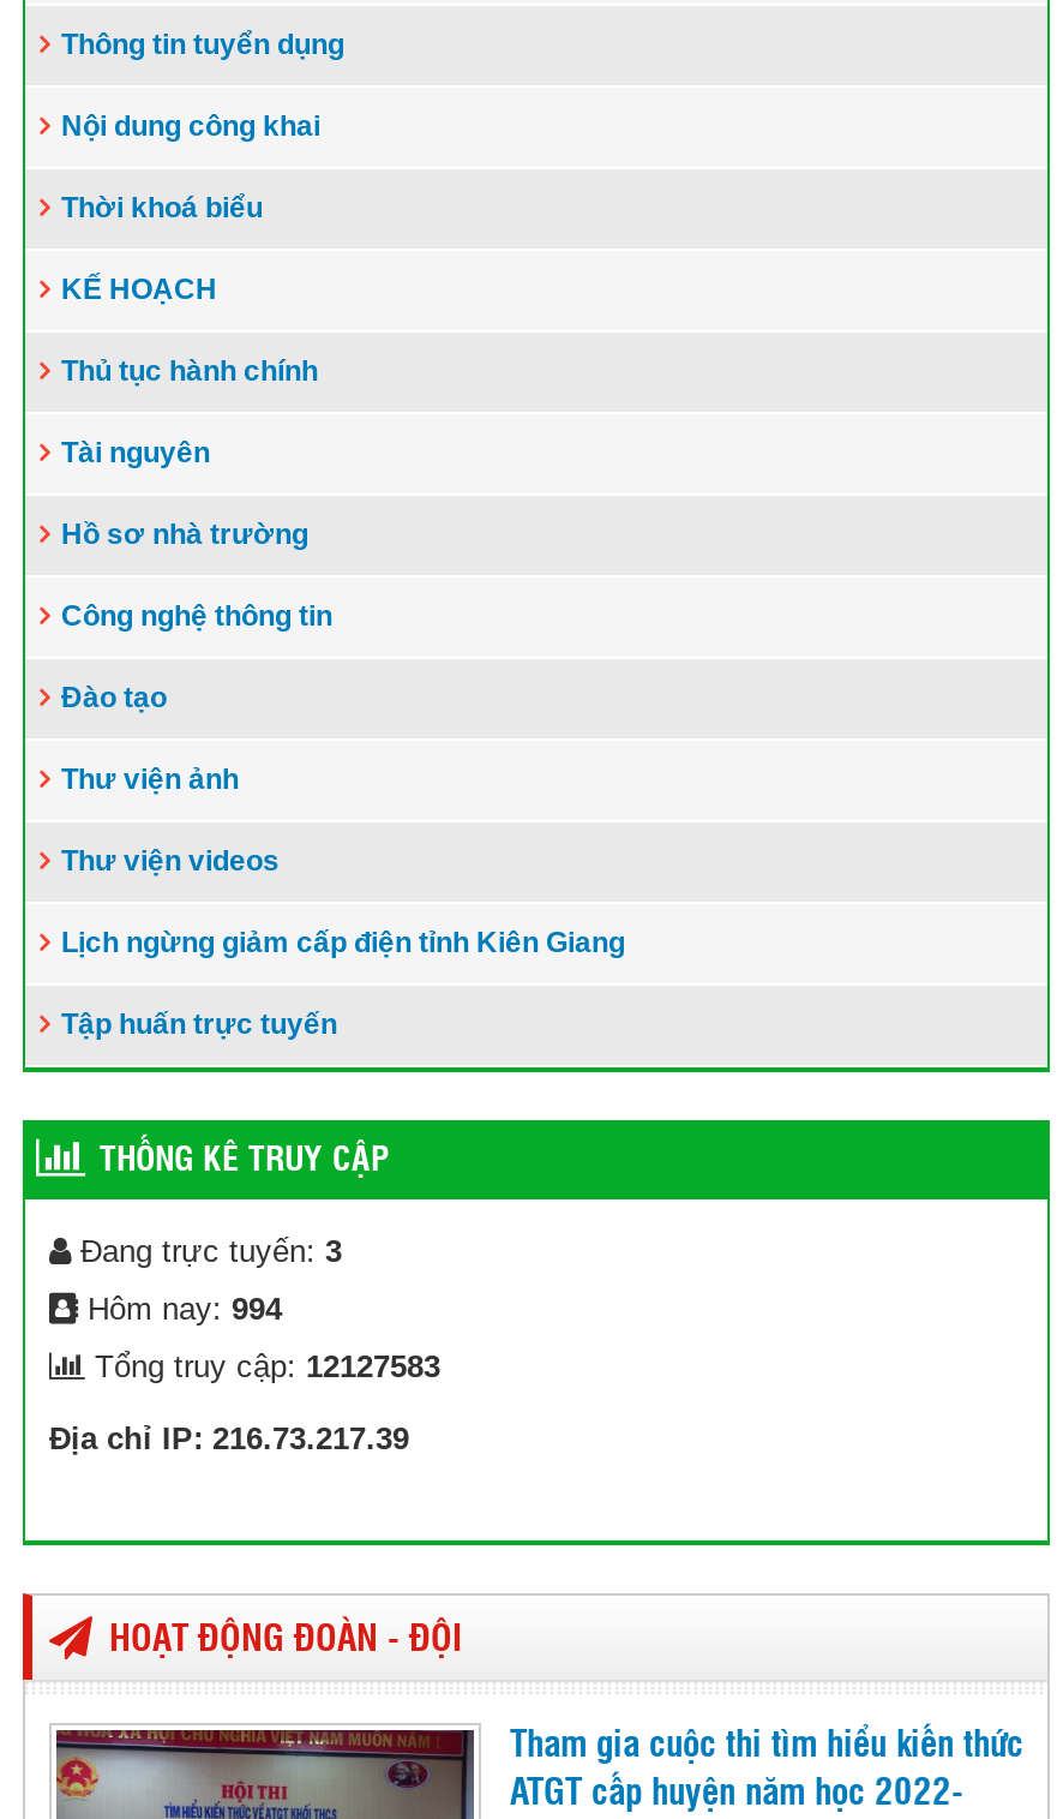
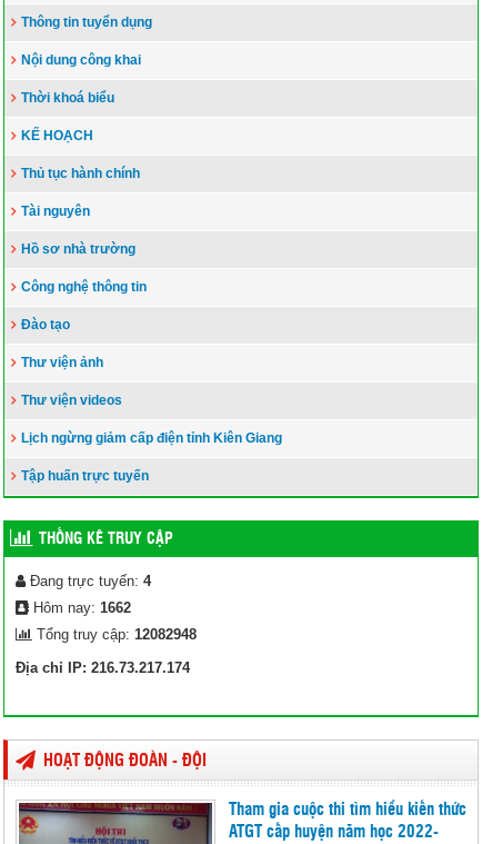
- Đang trực tuyến: 3
+ Đang trực tuyến: 4

- Hôm nay: 994
+ Hôm nay: 1662

- Tổng truy cập: 12127583
+ Tổng truy cập: 12082948

- Địa chỉ IP: 216.73.217.39
+ Địa chỉ IP: 216.73.217.174
